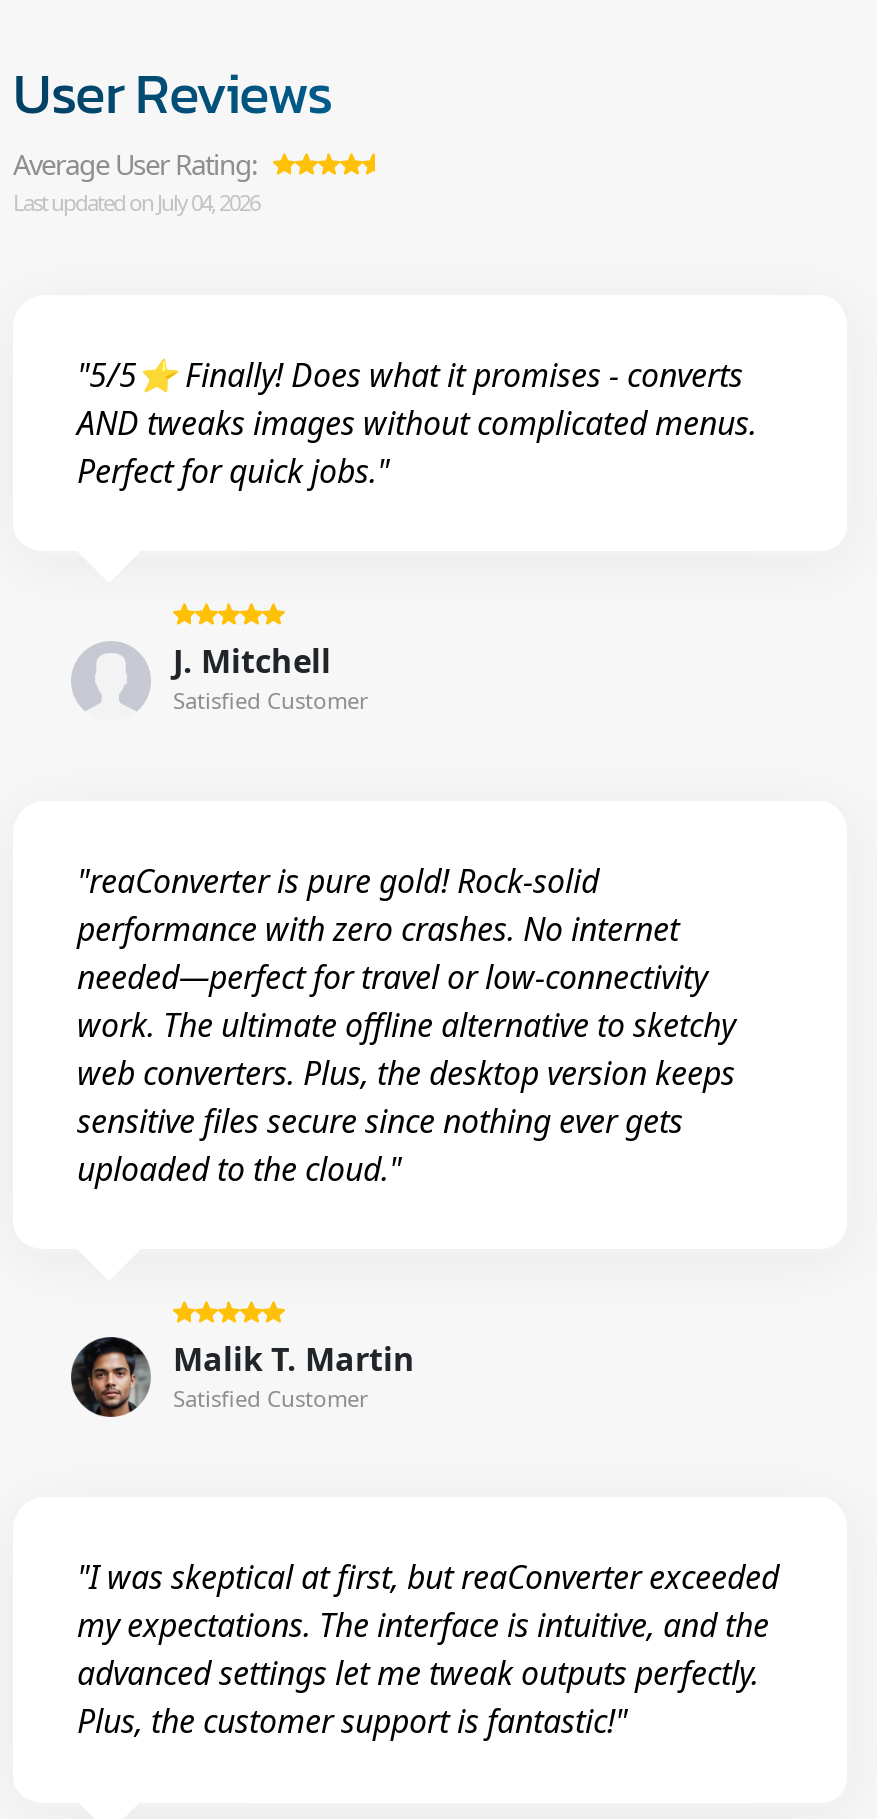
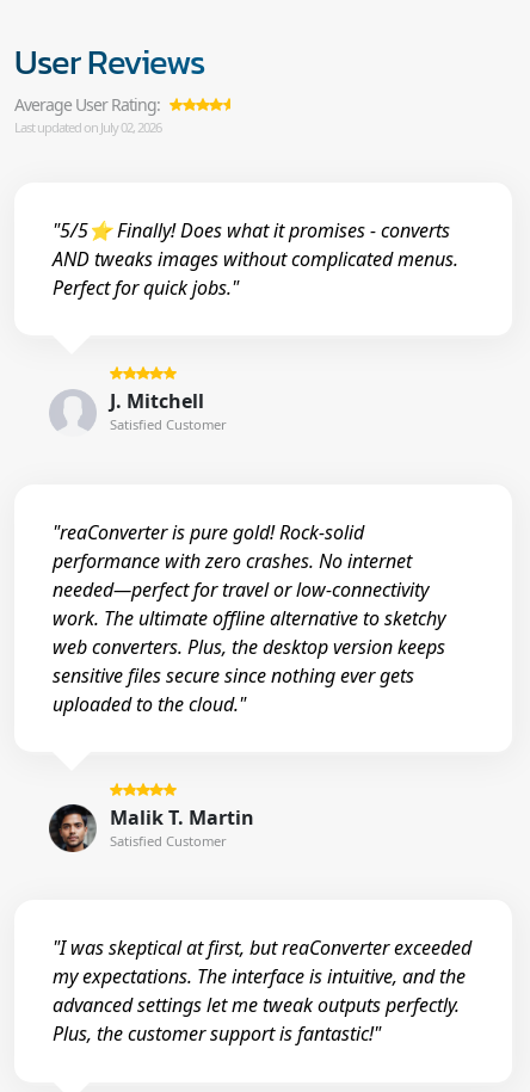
- Last updated on July 04, 2026
+ Last updated on July 02, 2026
